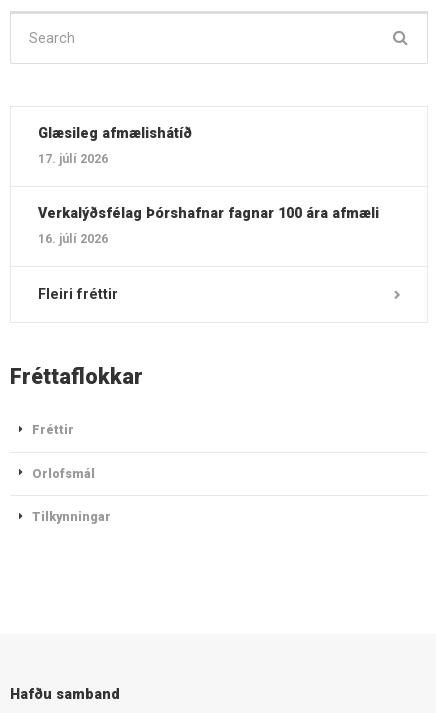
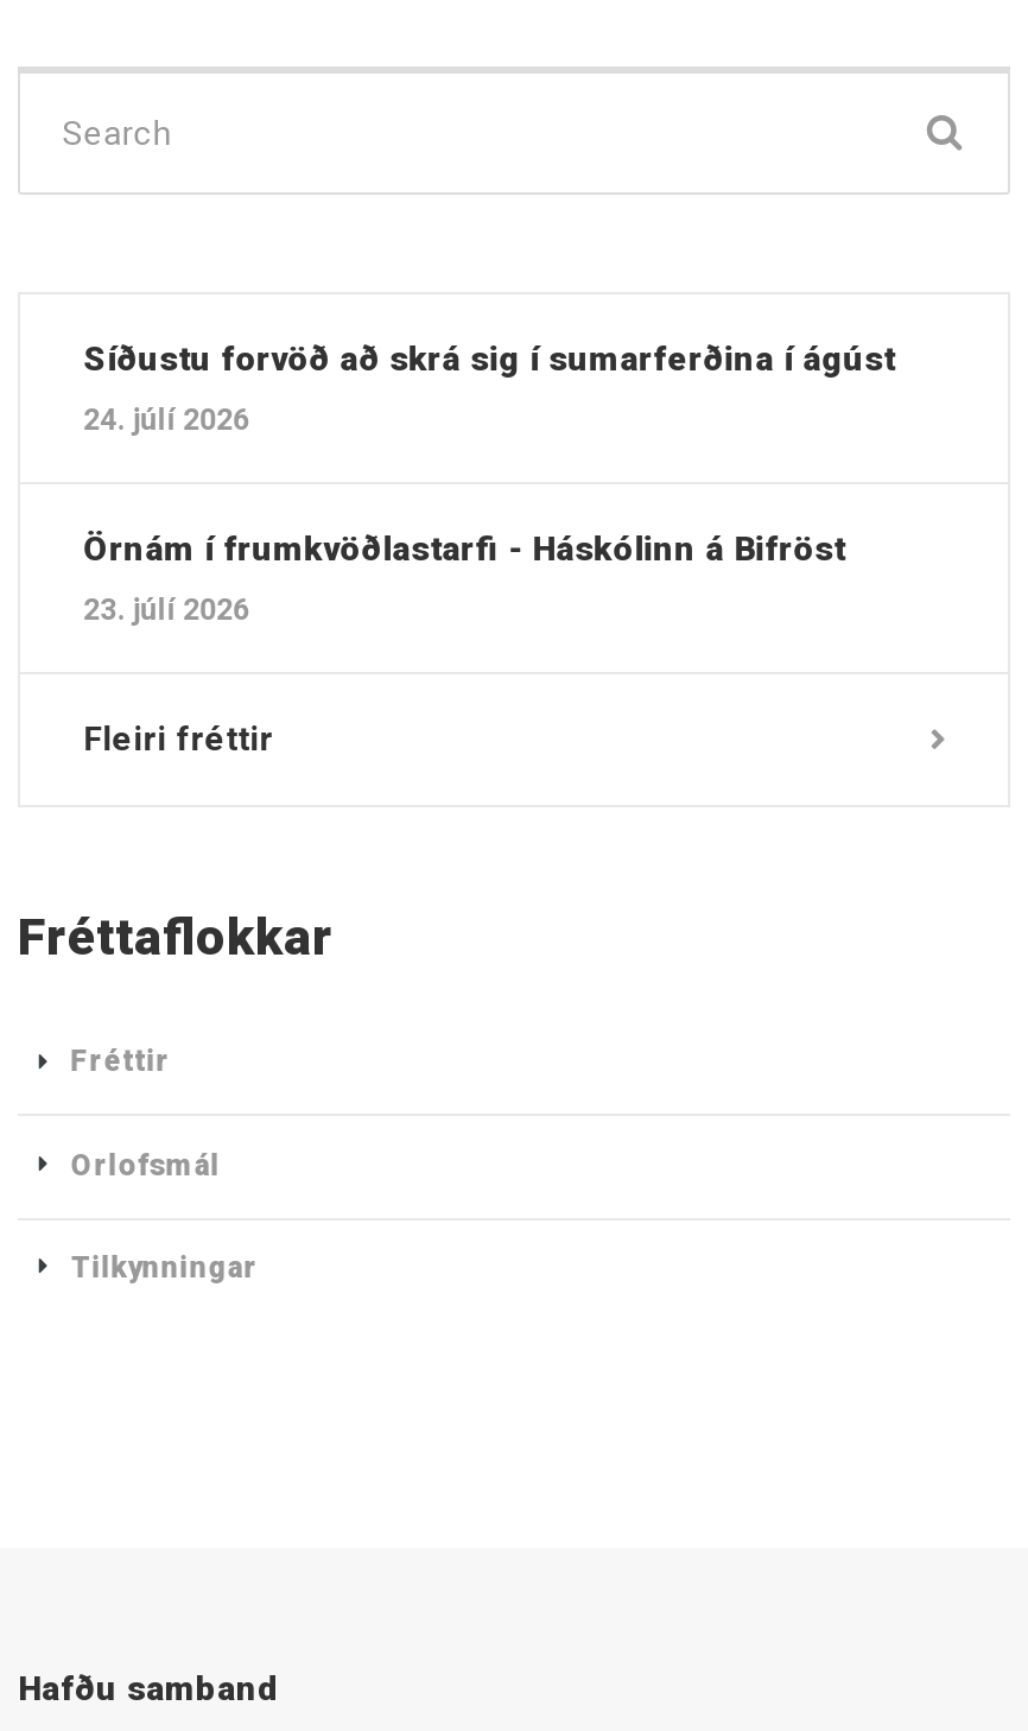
- Glæsileg afmælishátíð
+ Síðustu forvöð að skrá sig í sumarferðina í ágúst

- 17. júlí 2026
+ 24. júlí 2026

- Verkalýðsfélag Þórshafnar fagnar 100 ára afmæli
+ Örnám í frumkvöðlastarfi - Háskólinn á Bifröst

- 16. júlí 2026
+ 23. júlí 2026
